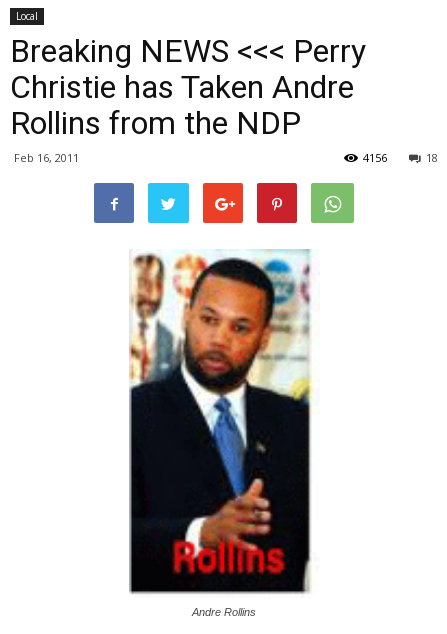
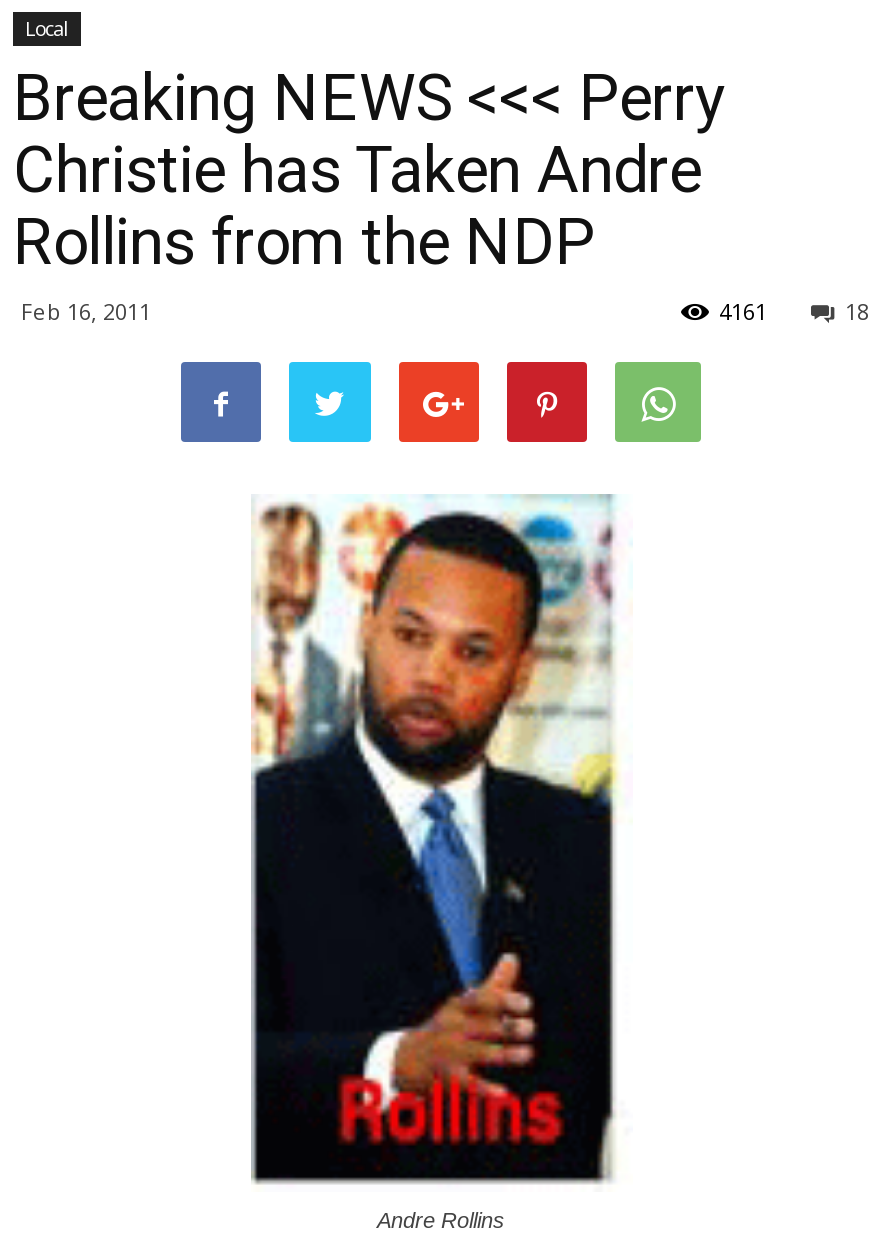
- 4156
+ 4161
